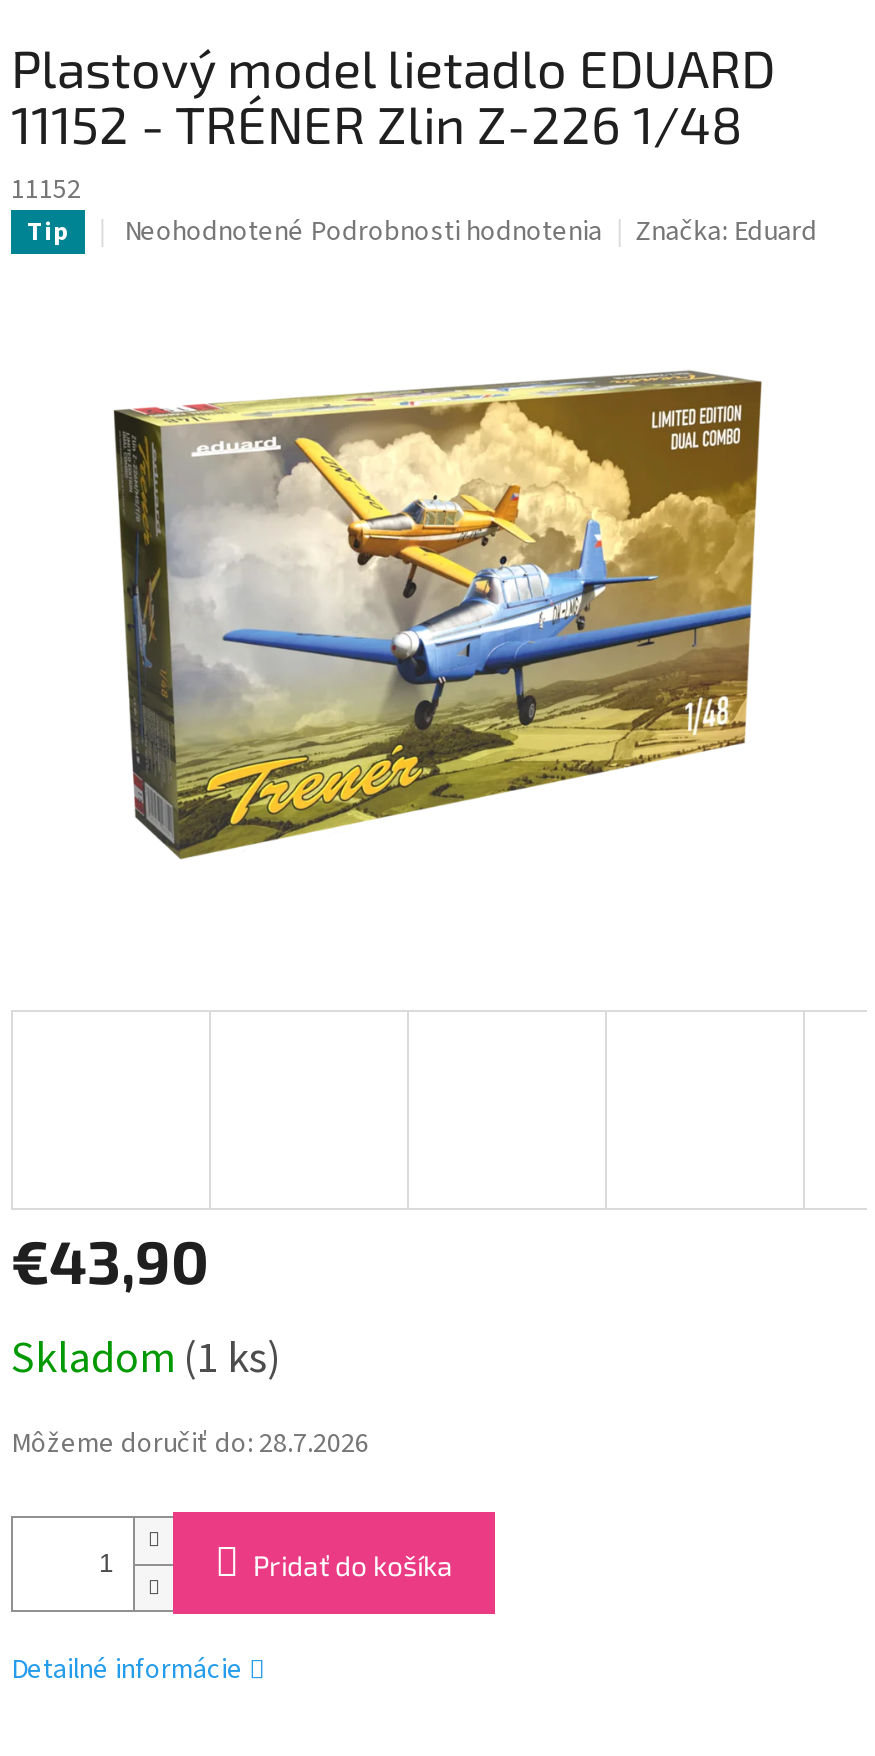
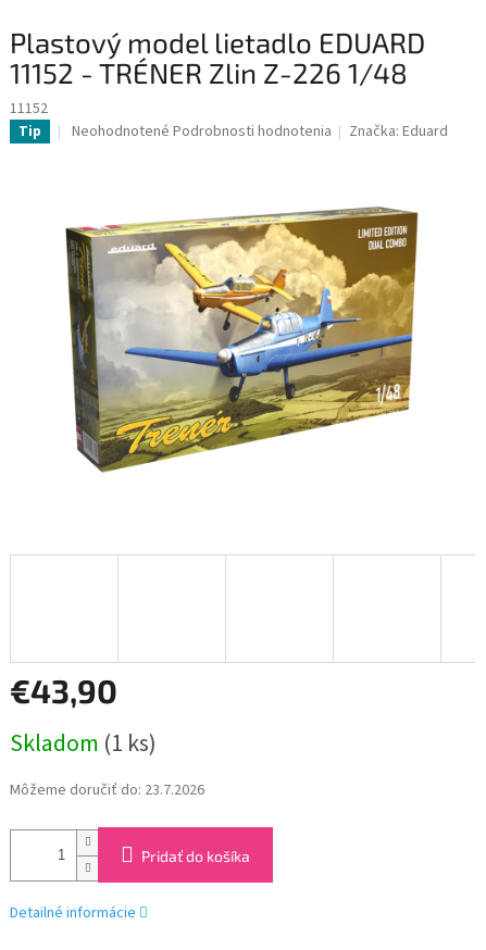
- Môžeme doručiť do: 28.7.2026
+ Môžeme doručiť do: 23.7.2026
